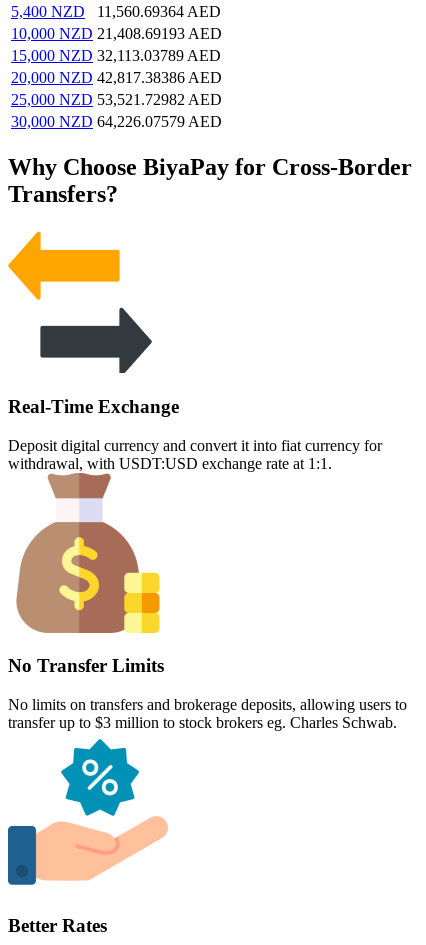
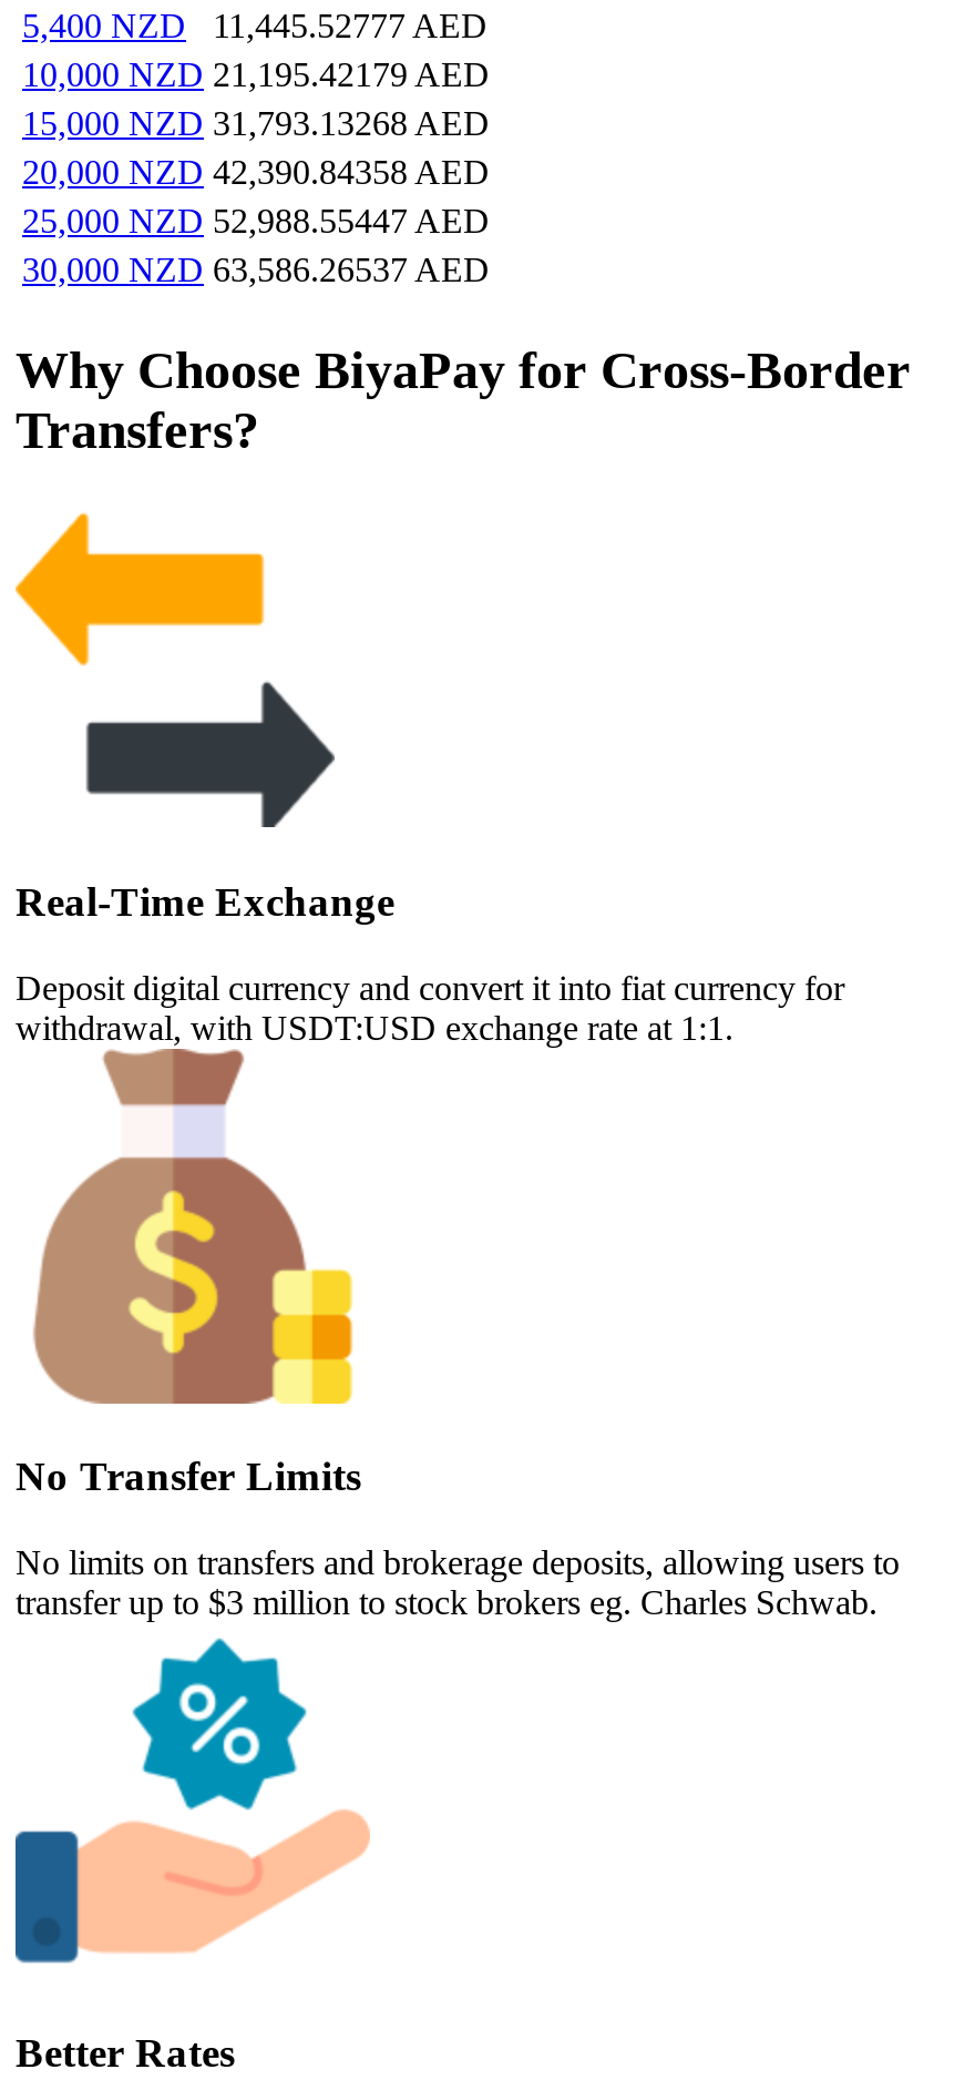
- 5,400 NZD 11,560.69364 AED
+ 5,400 NZD 11,445.52777 AED

- 10,000 NZD 21,408.69193 AED
+ 10,000 NZD 21,195.42179 AED

- 15,000 NZD 32,113.03789 AED
+ 15,000 NZD 31,793.13268 AED

- 20,000 NZD 42,817.38386 AED
+ 20,000 NZD 42,390.84358 AED

- 25,000 NZD 53,521.72982 AED
+ 25,000 NZD 52,988.55447 AED

- 30,000 NZD 64,226.07579 AED
+ 30,000 NZD 63,586.26537 AED
